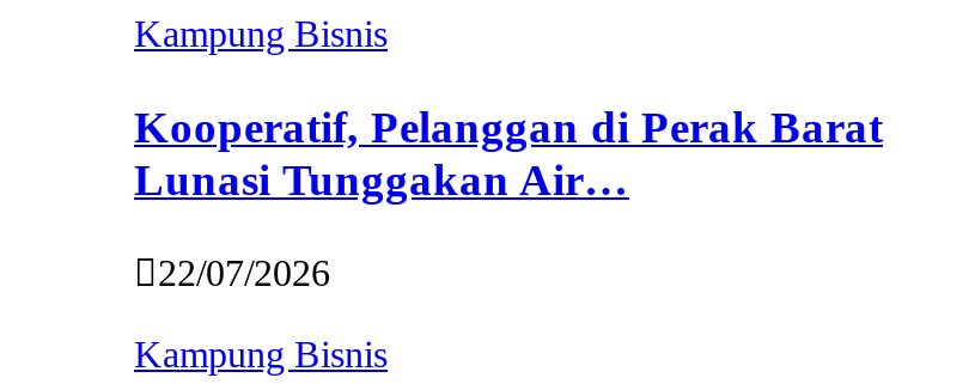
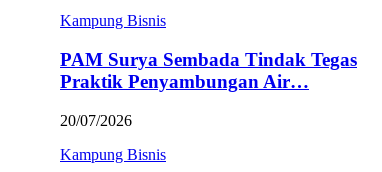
- Kooperatif, Pelanggan di Perak Barat
- Lunasi Tunggakan Air…
+ PAM Surya Sembada Tindak Tegas
+ Praktik Penyambungan Air…

- 22/07/2026
+ 20/07/2026
